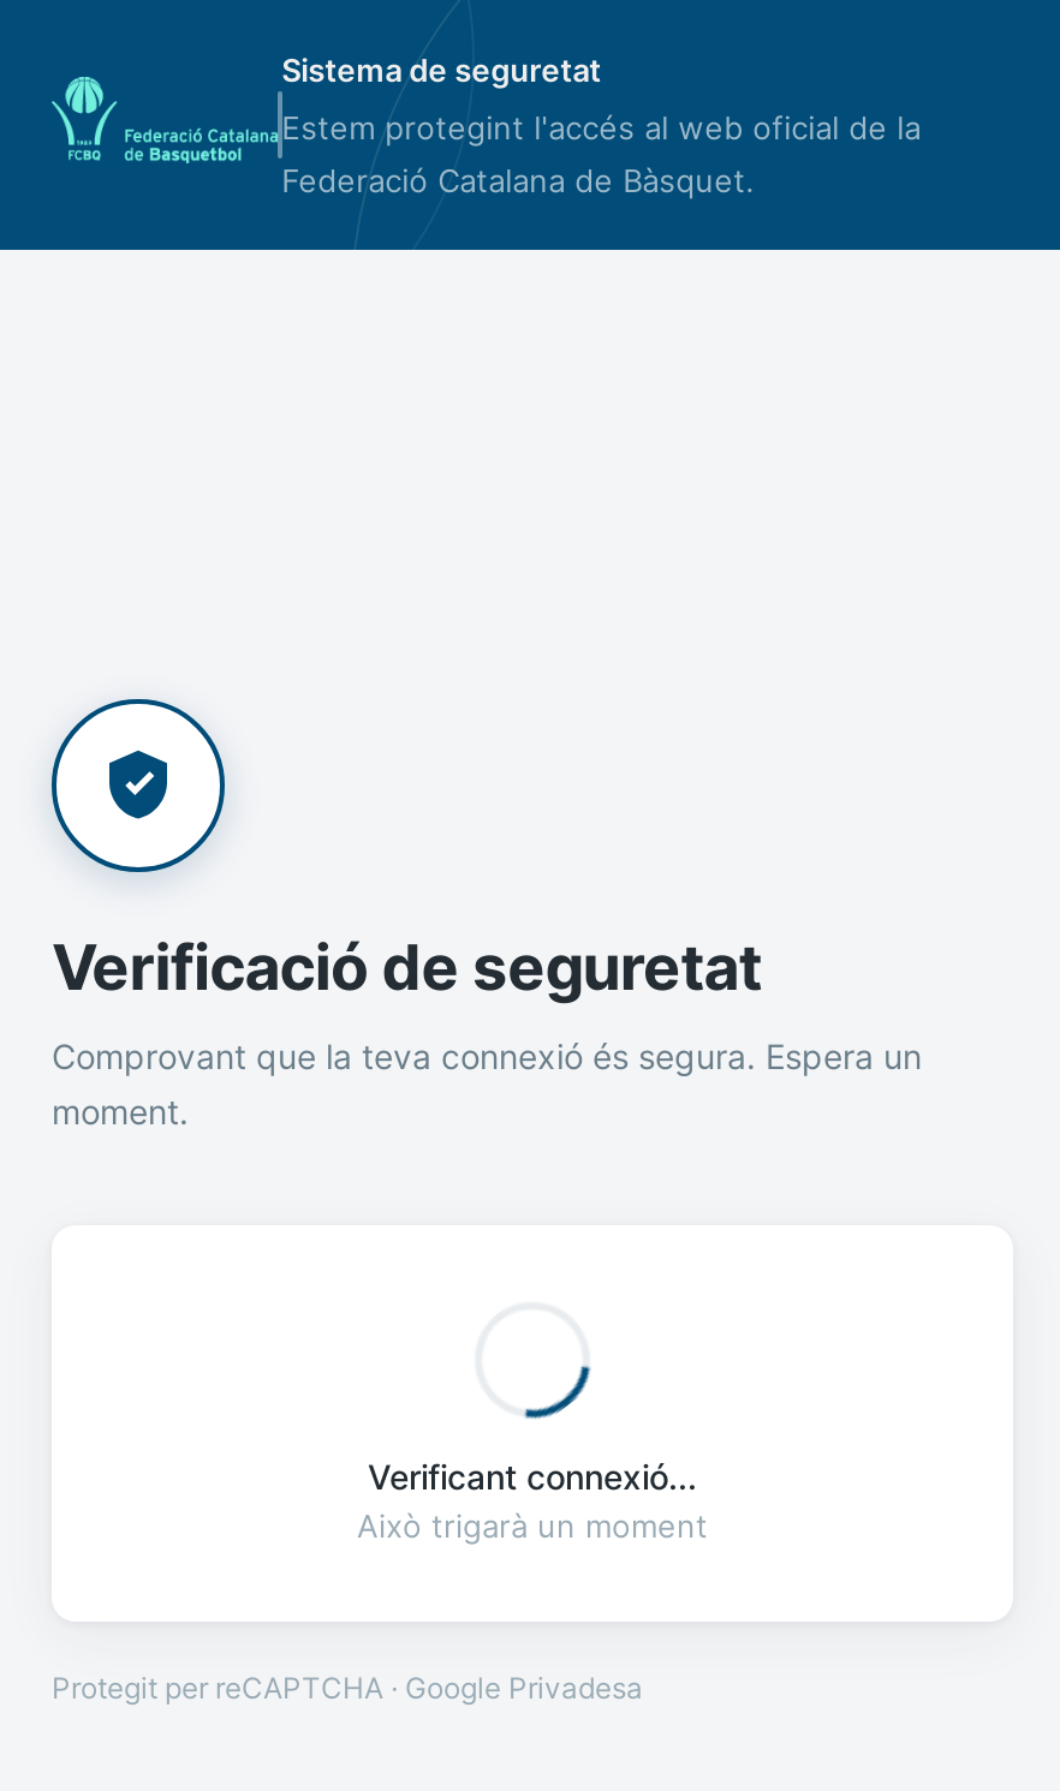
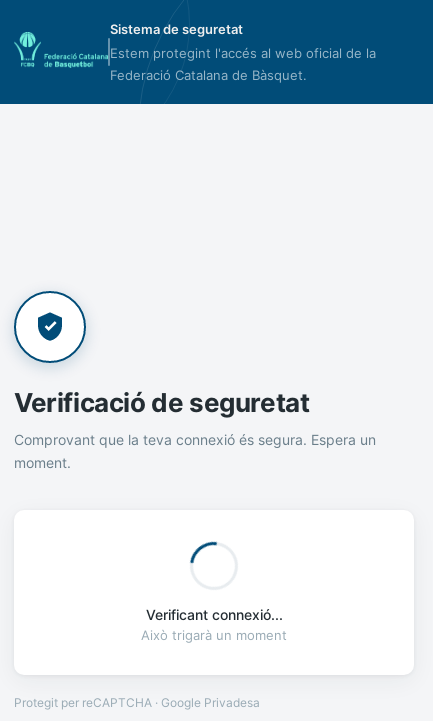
- [image]
+ [image]
